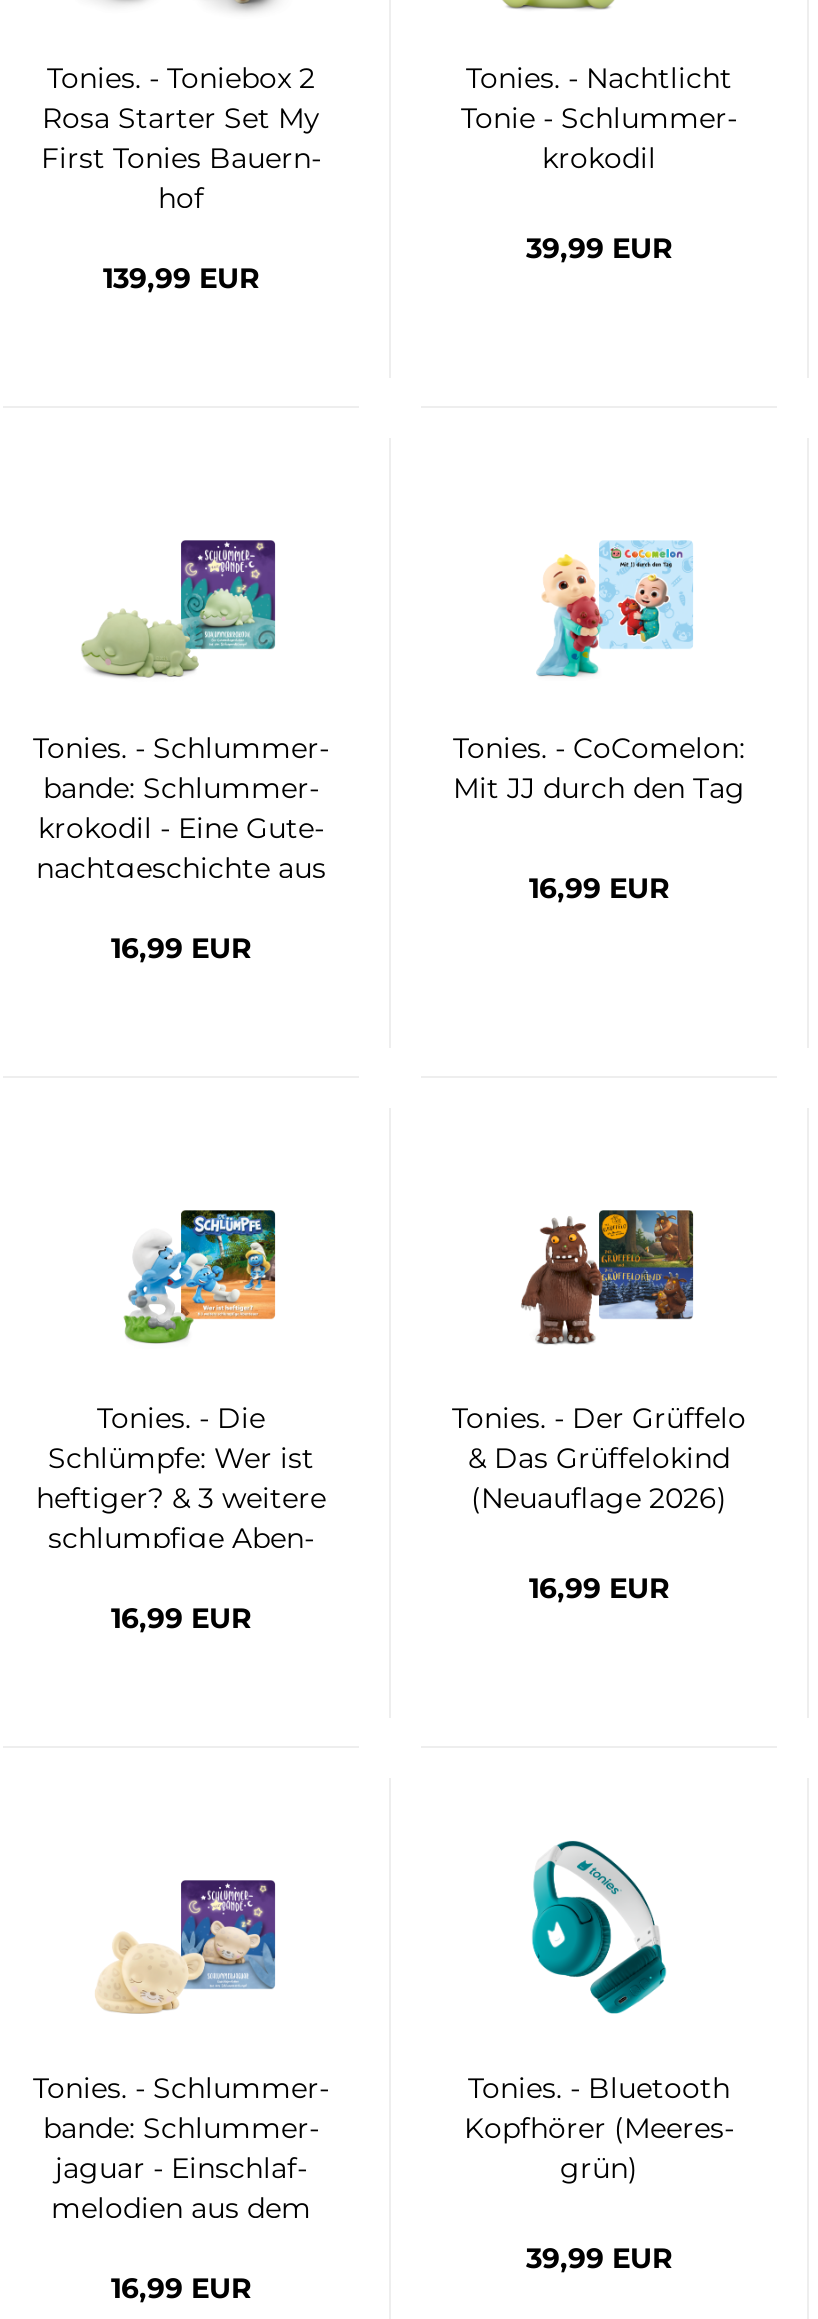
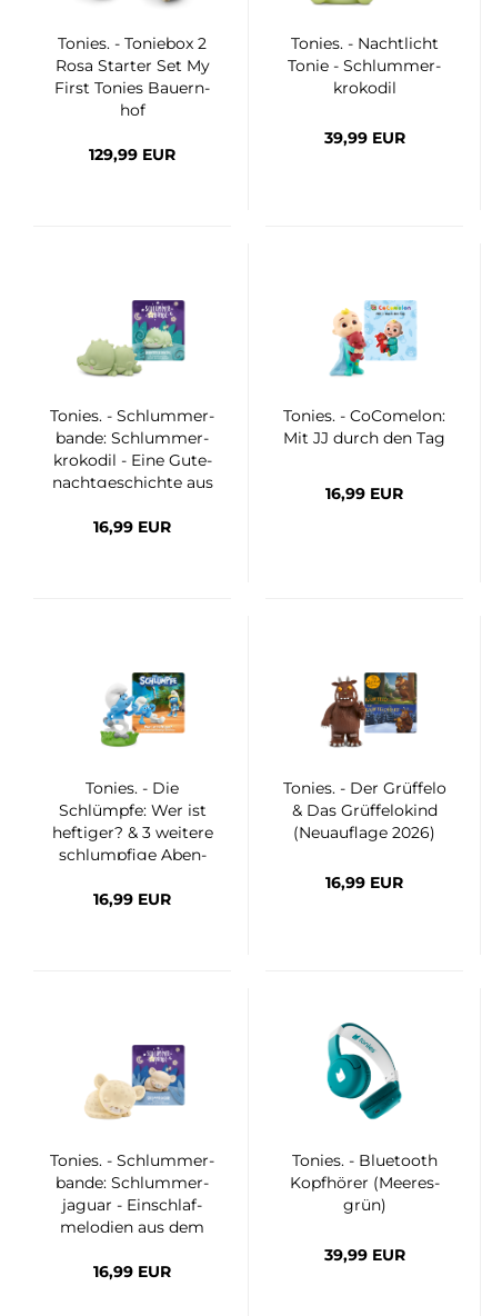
- 139,99 EUR
+ 129,99 EUR
